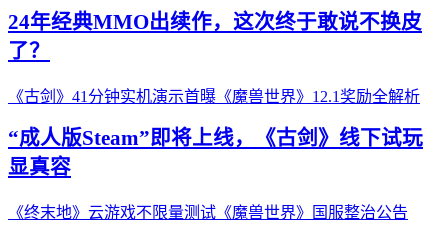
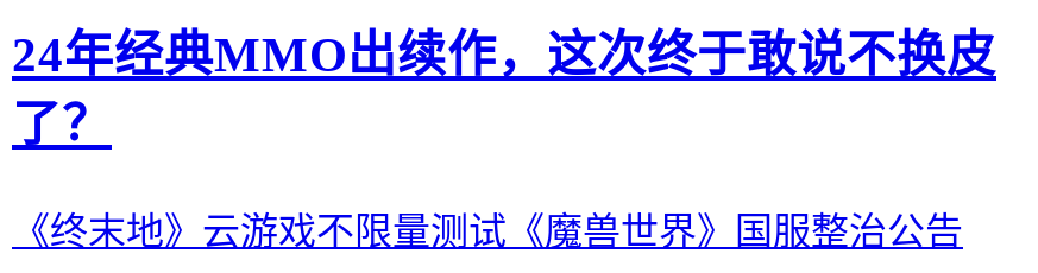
- 《古剑》41分钟实机演示首曝《魔兽世界》12.1奖励全解析
- “成人版Steam”即将上线，《古剑》线下试玩
- 显真容
